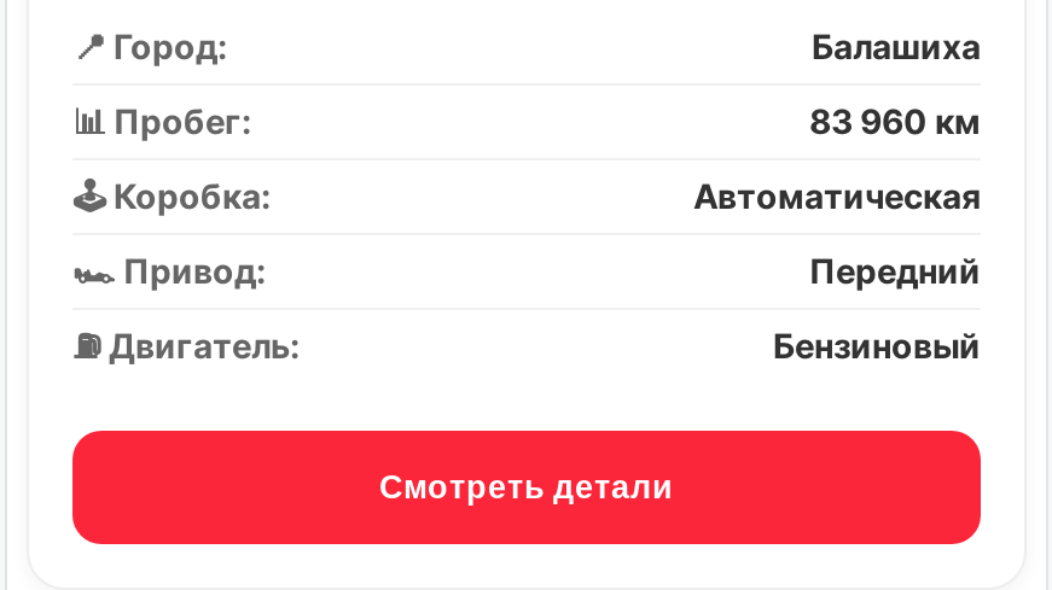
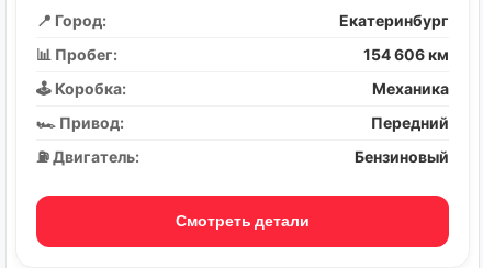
- Балашиха
+ Екатеринбург

- 83 960 км
+ 154 606 км

- Автоматическая
+ Механика
